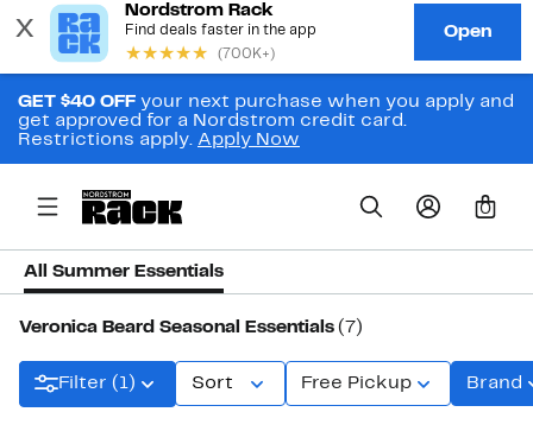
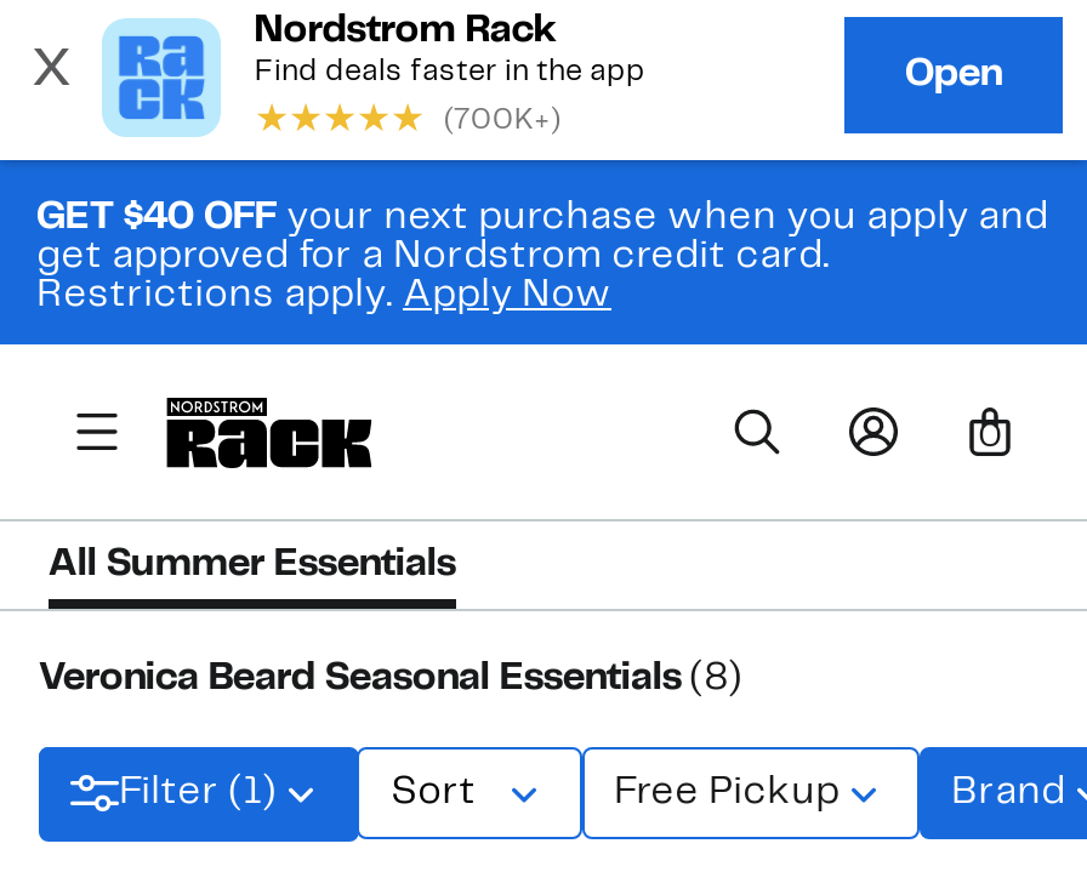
- Veronica Beard Seasonal Essentials (7)
+ Veronica Beard Seasonal Essentials (8)
